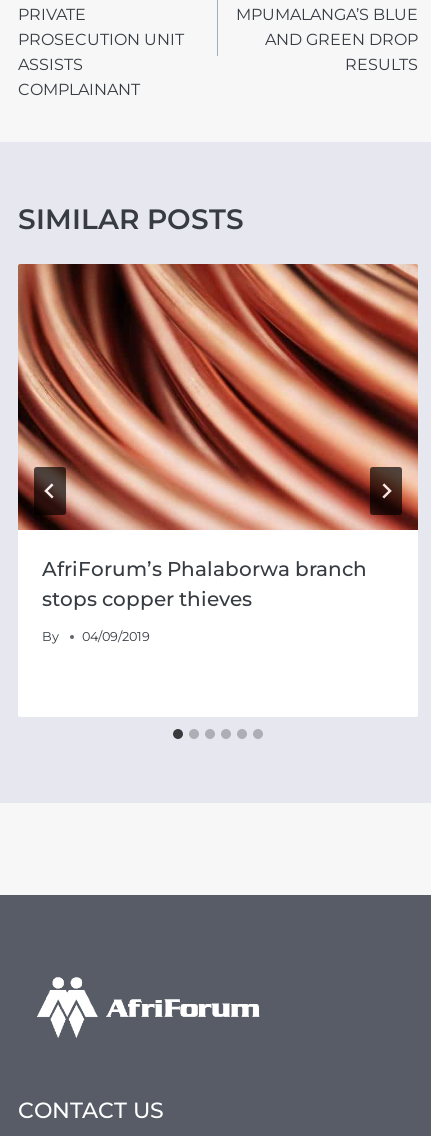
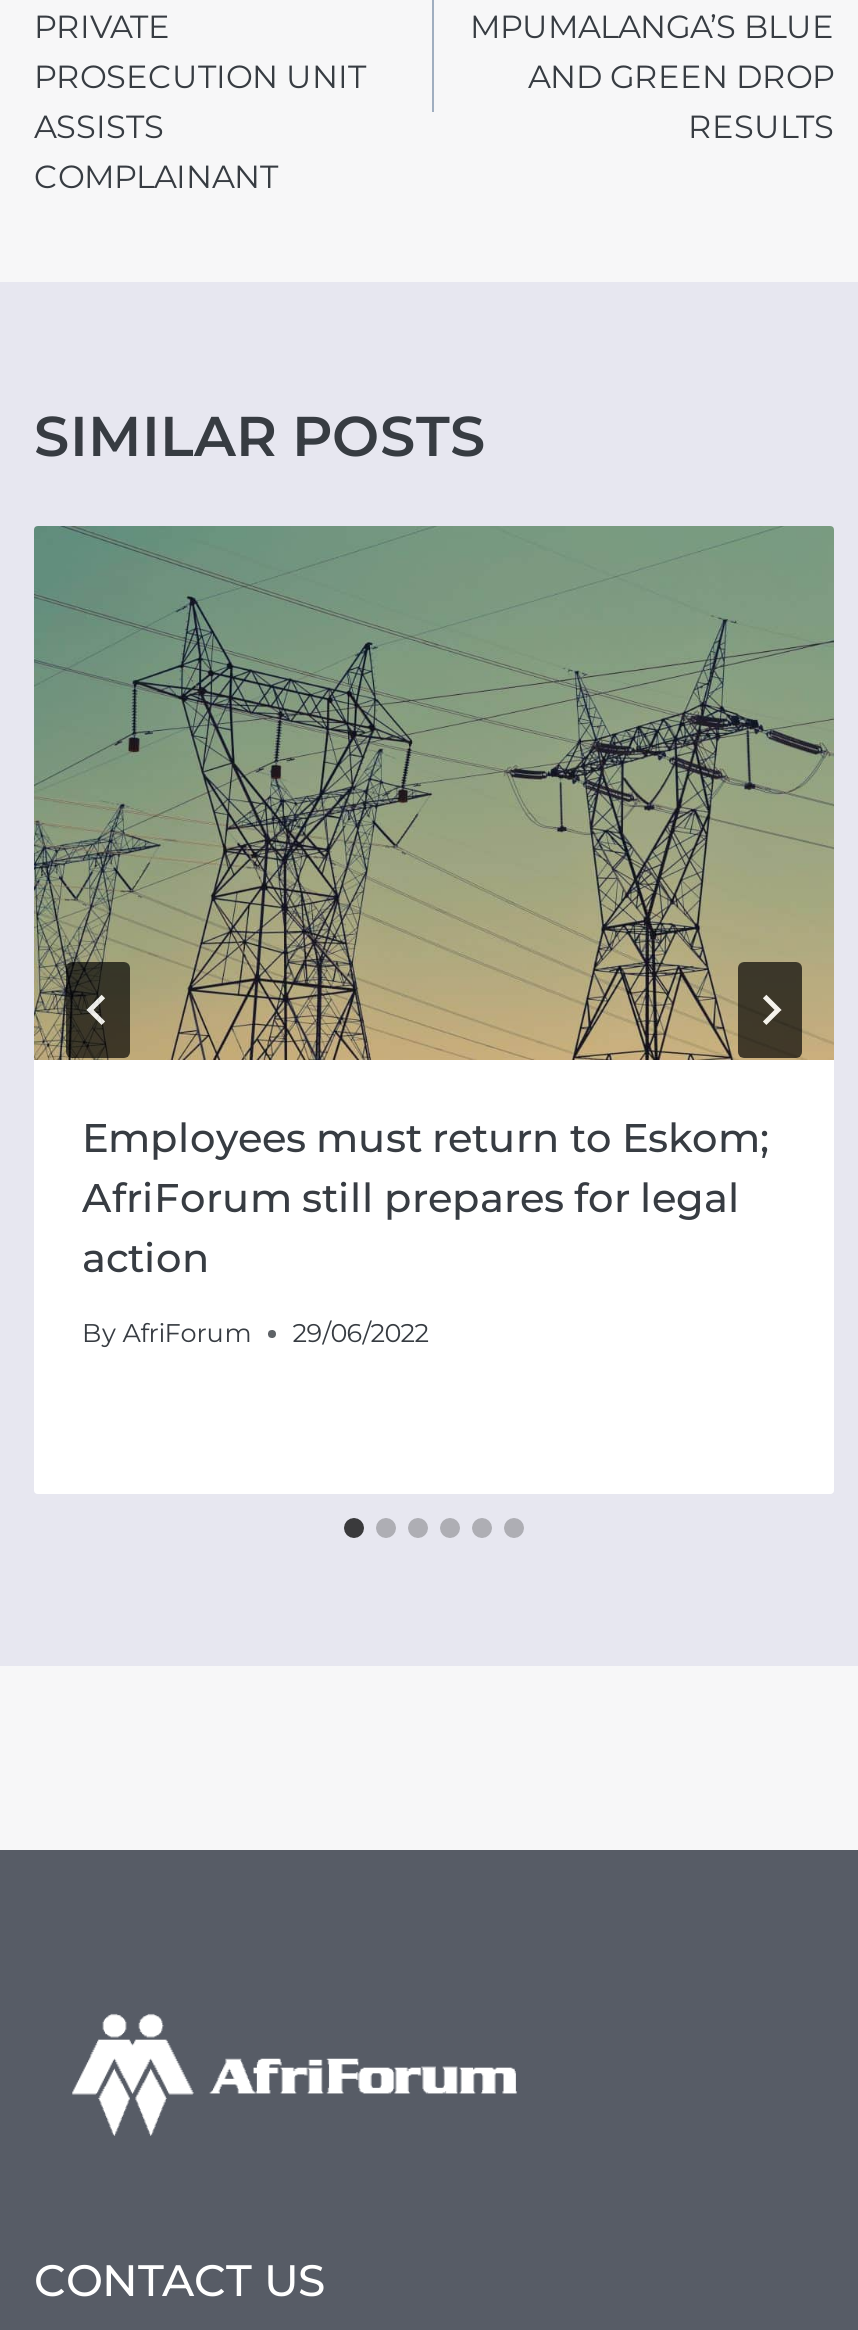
- [image]
- AfriForum’s Phalaborwa branch
- stops copper thieves
+ [image]
+ Employees must return to Eskom;
+ AfriForum still prepares for legal
+ action

- By
- 04/09/2019
+ By AfriForum
+ 29/06/2022
